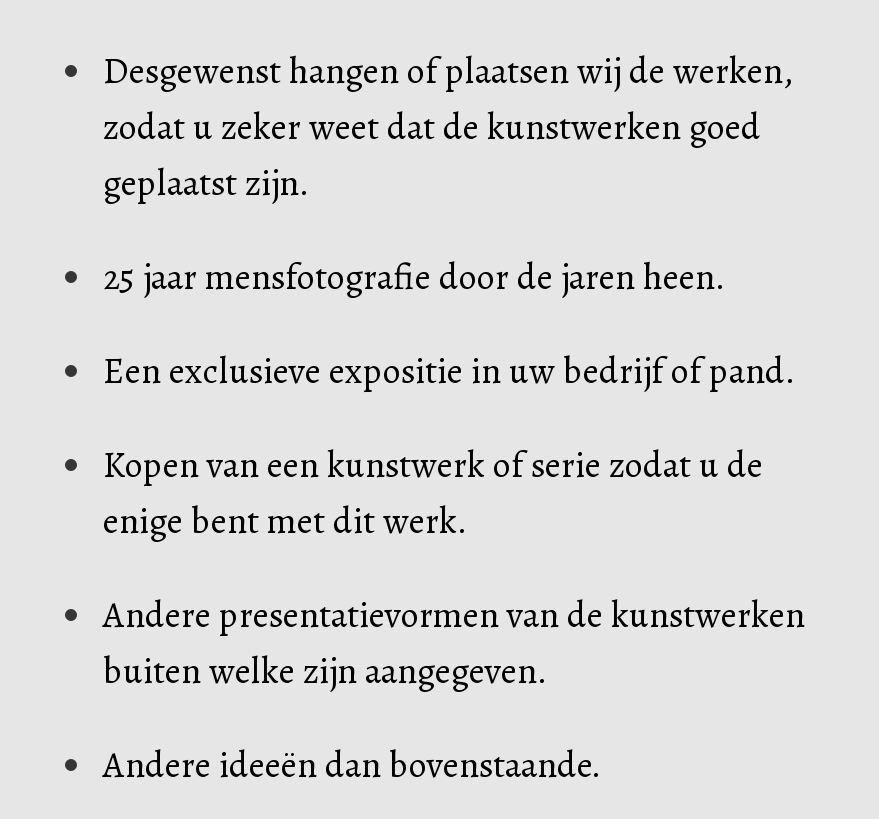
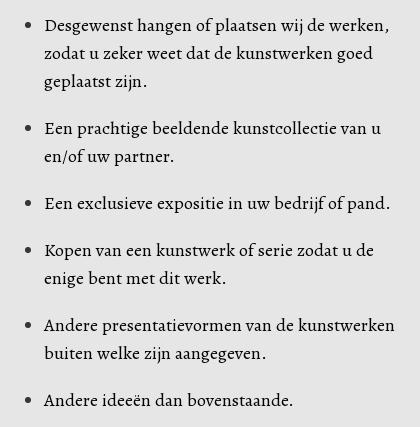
- 25 jaar mensfotografie door de jaren heen.
+ Een prachtige beeldende kunstcollectie van u
+ en/of uw partner.
